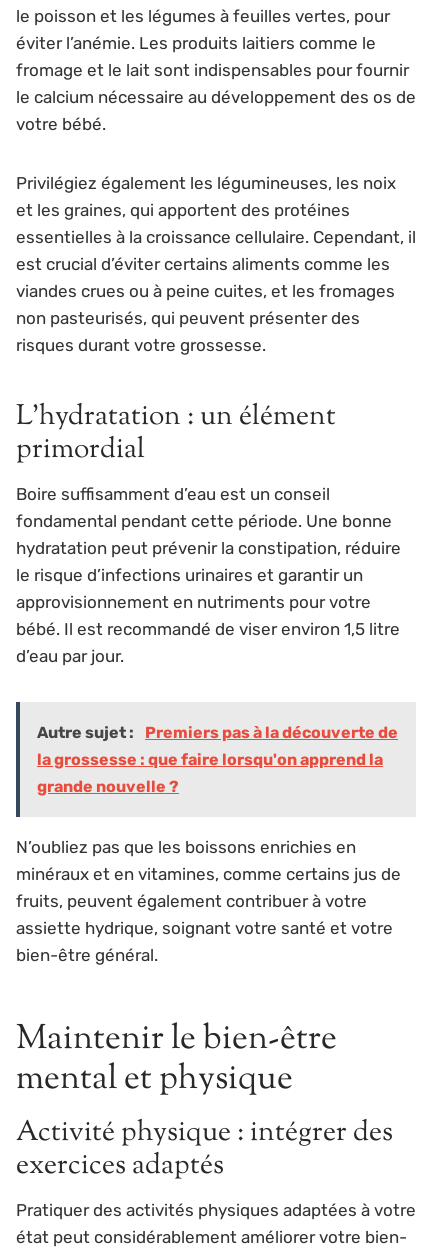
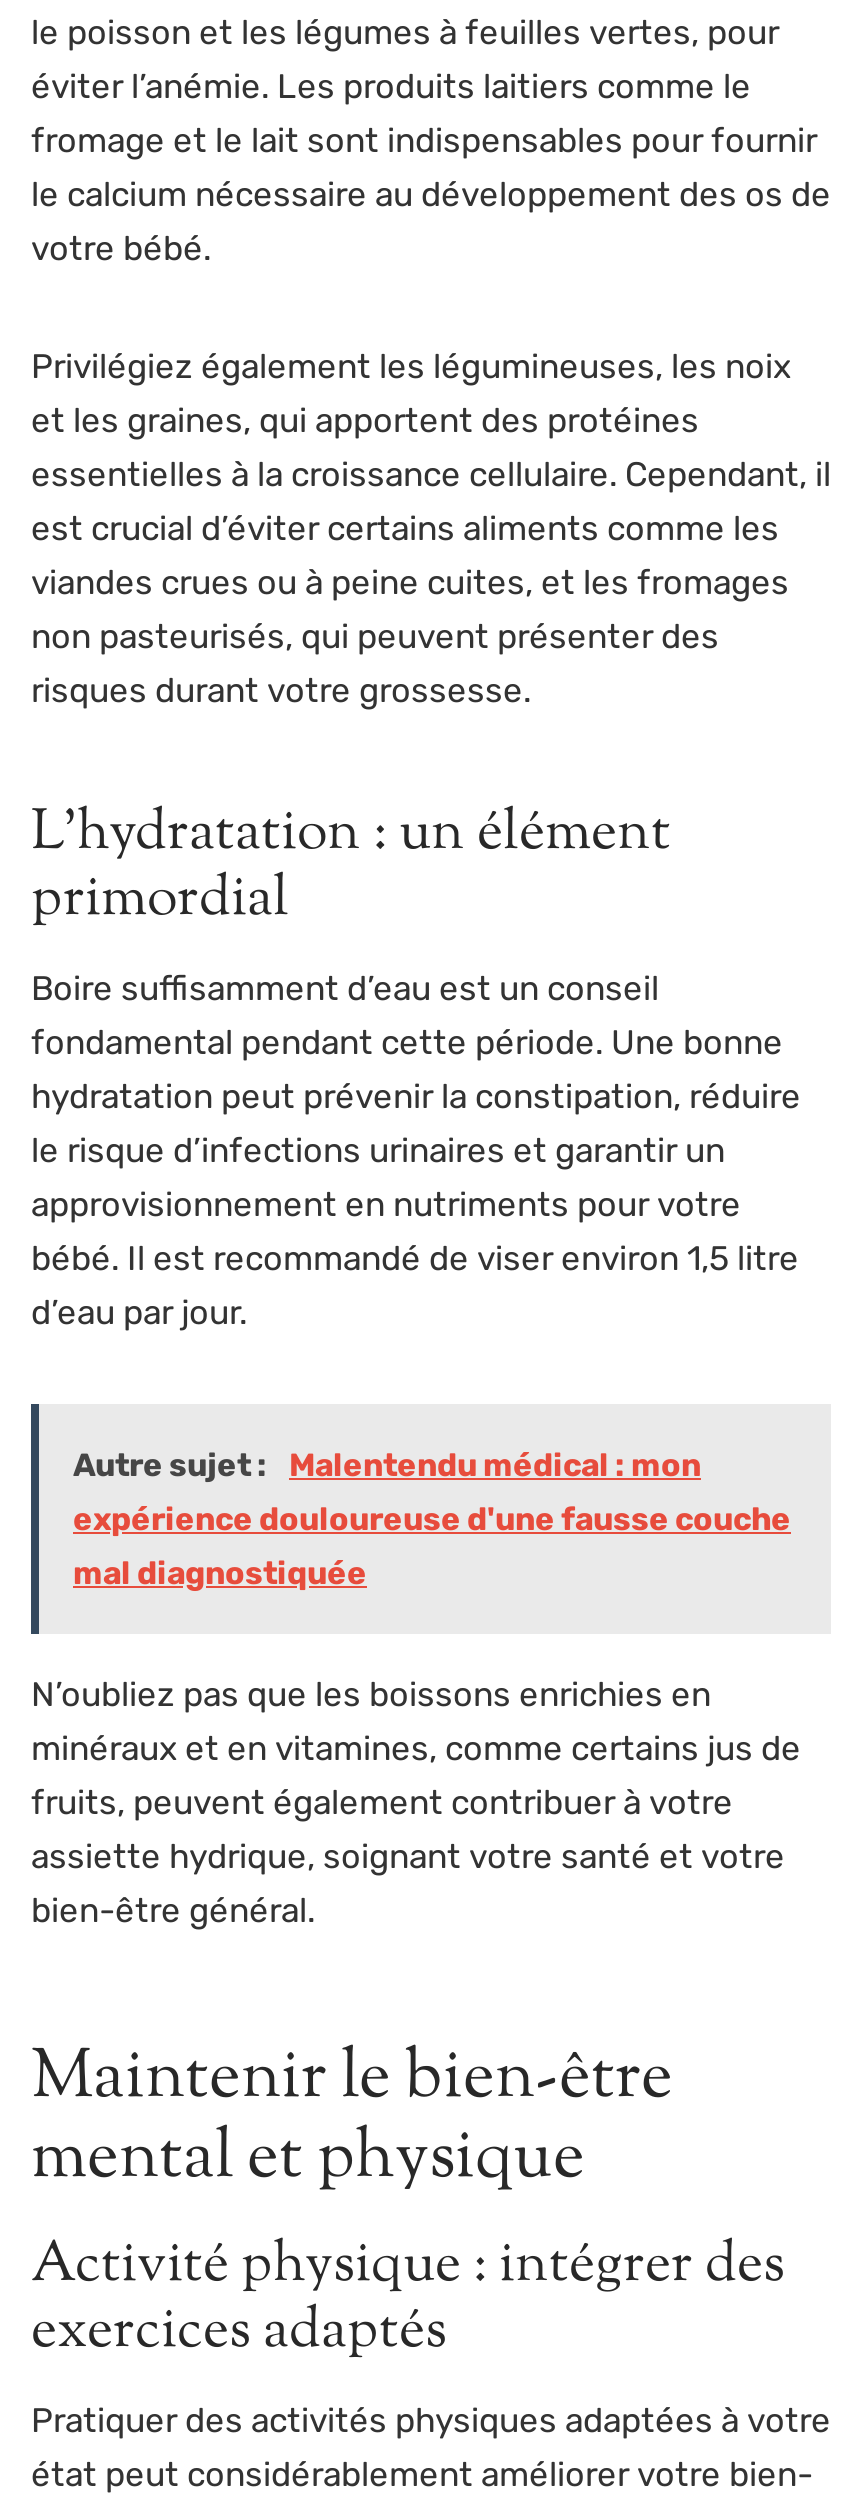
- Autre sujet : Premiers pas à la découverte de
- la grossesse : que faire lorsqu'on apprend la
- grande nouvelle ?
+ Autre sujet : Malentendu médical : mon
+ expérience douloureuse d'une fausse couche
+ mal diagnostiquée
